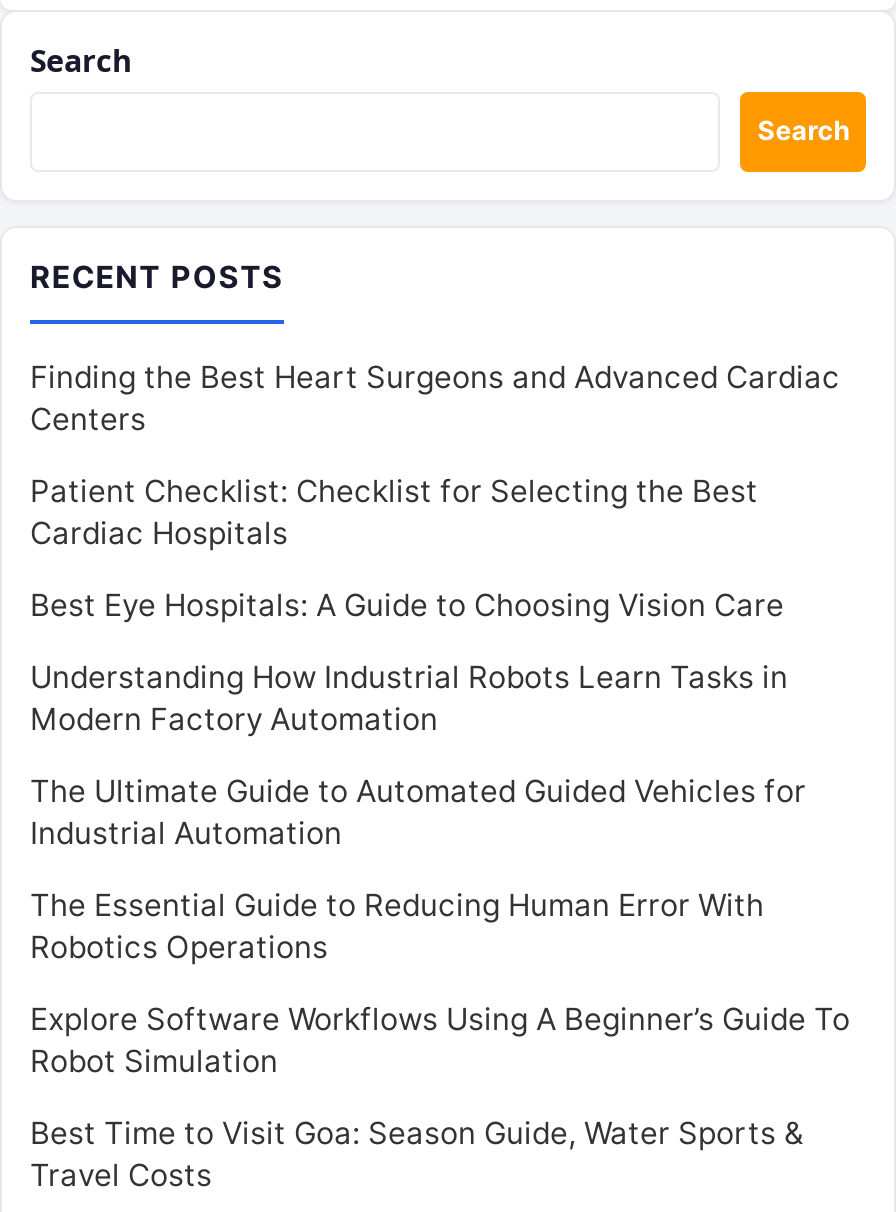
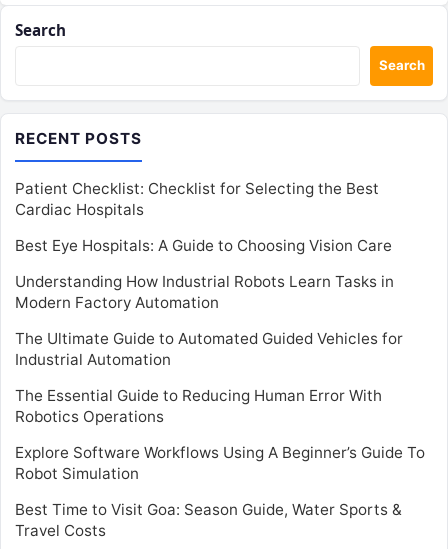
- Finding the Best Heart Surgeons and Advanced Cardiac
- Centers
